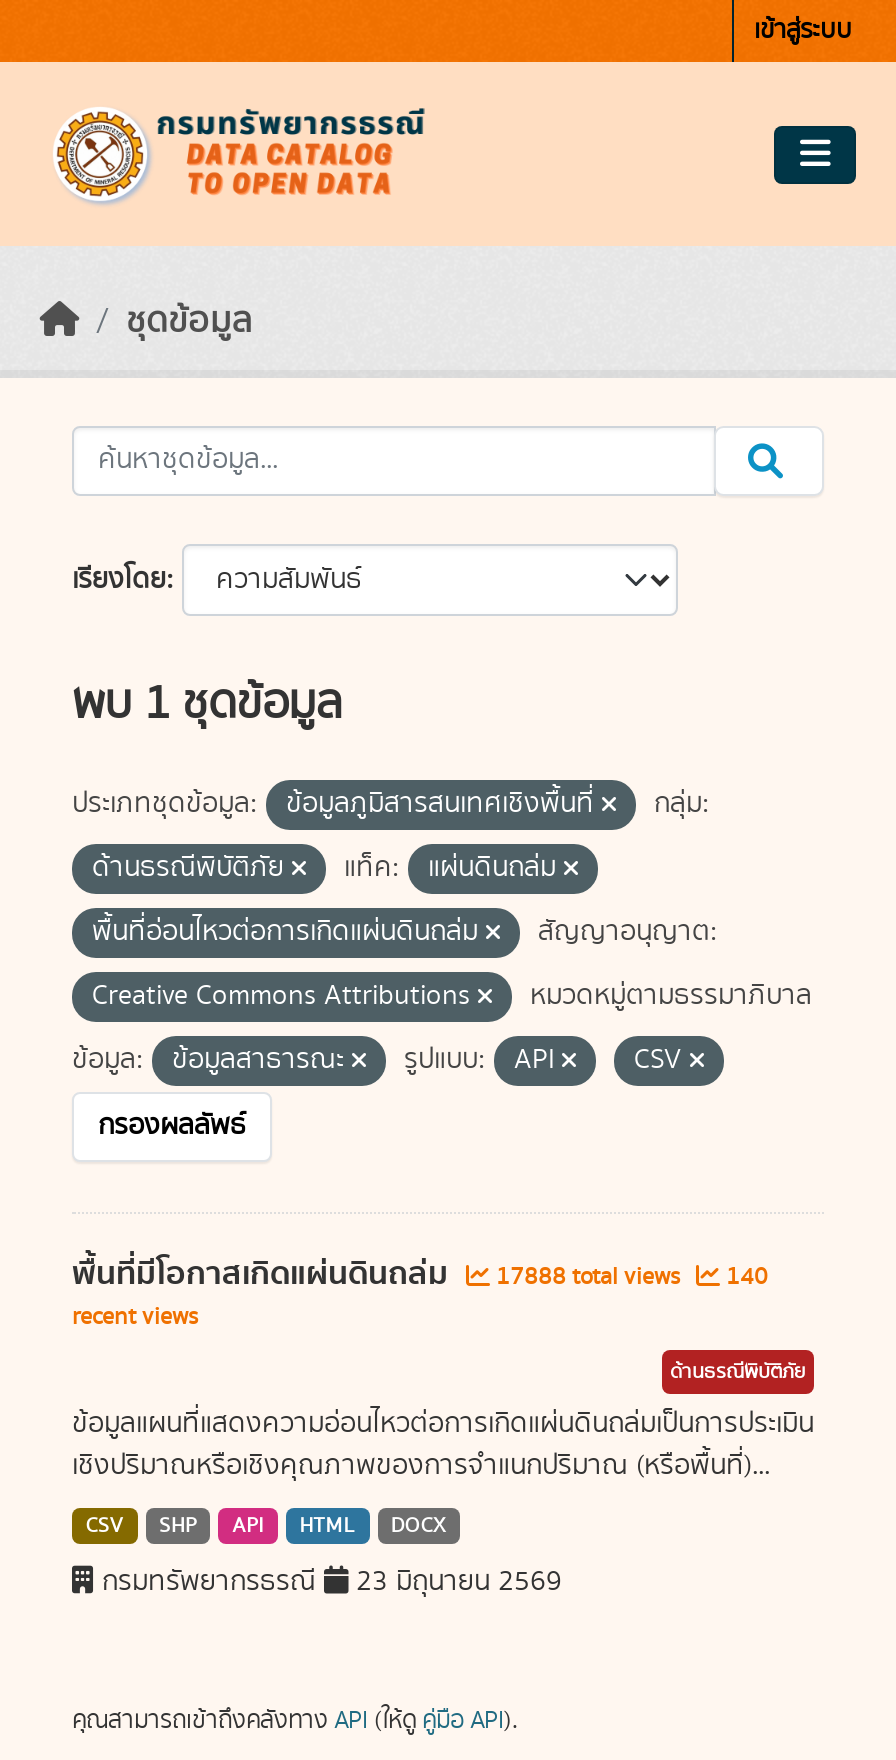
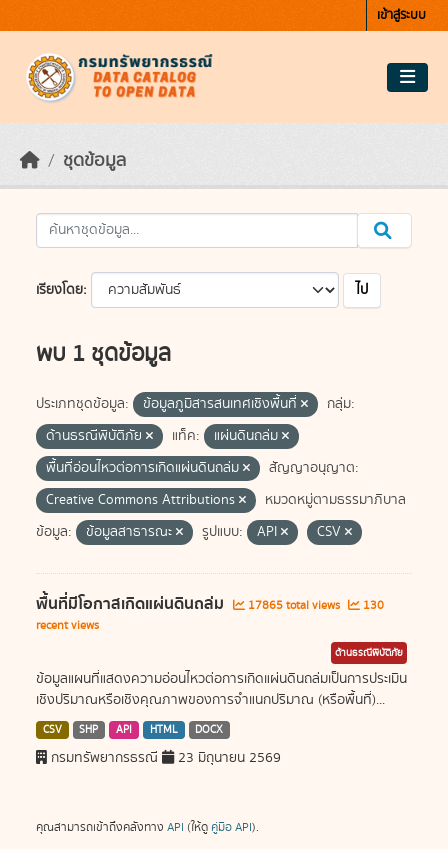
+ ไป

- กรองผลลัพธ์

- 17888 total views
+ 17865 total views

- 140
+ 130
